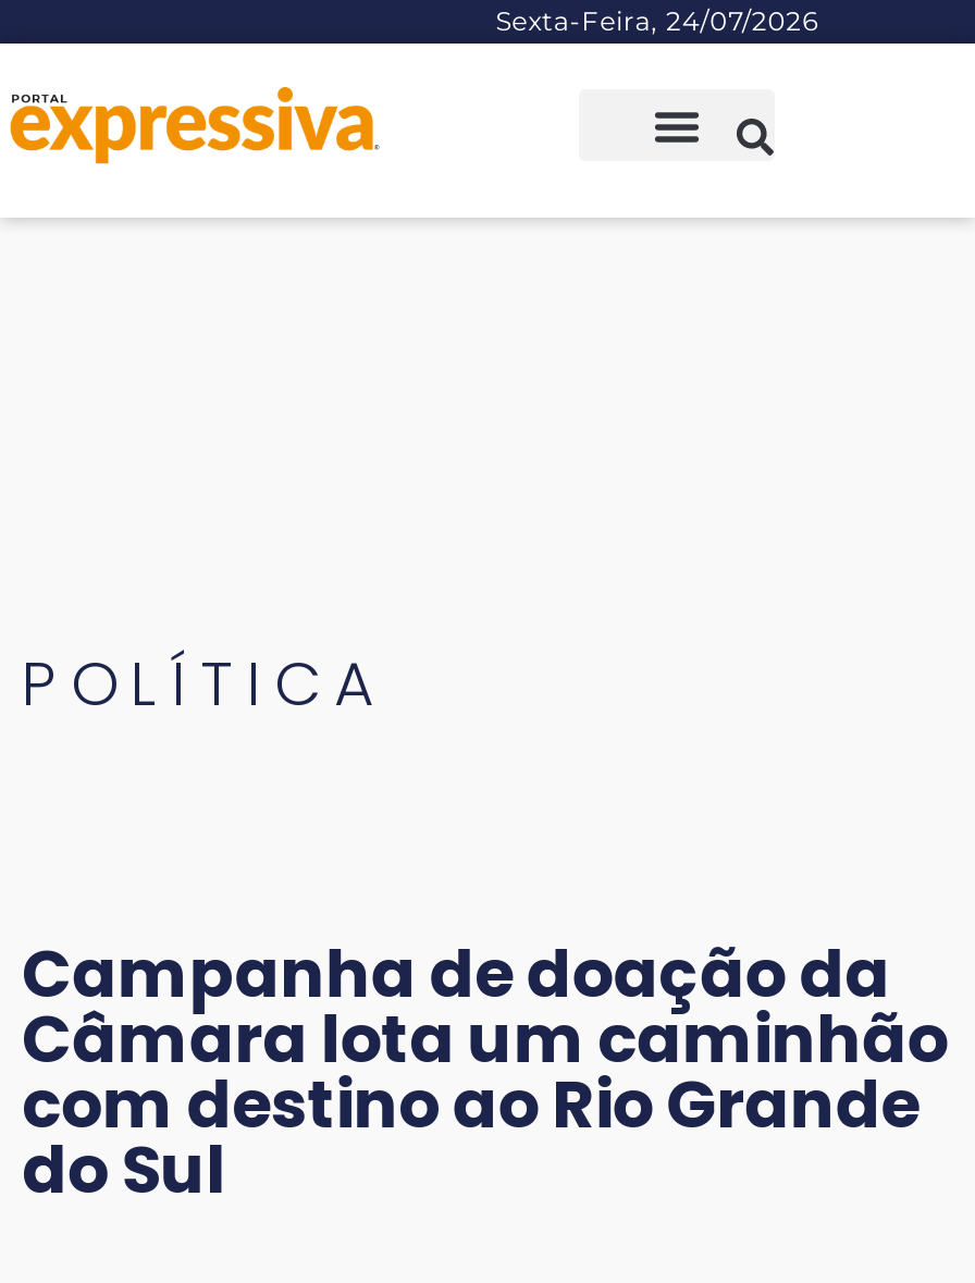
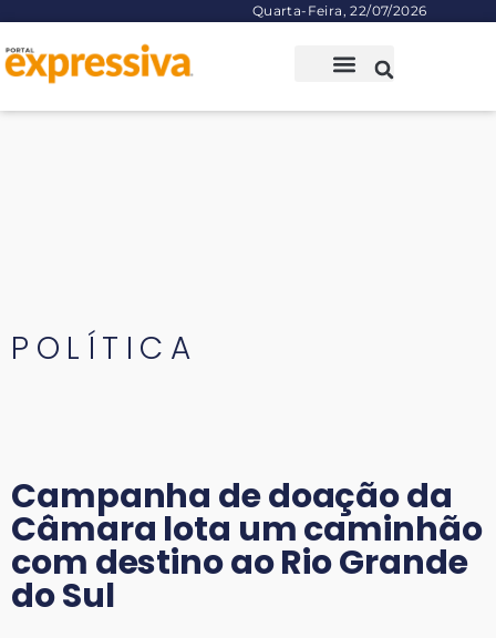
- Sexta-Feira, 24/07/2026
+ Quarta-Feira, 22/07/2026
